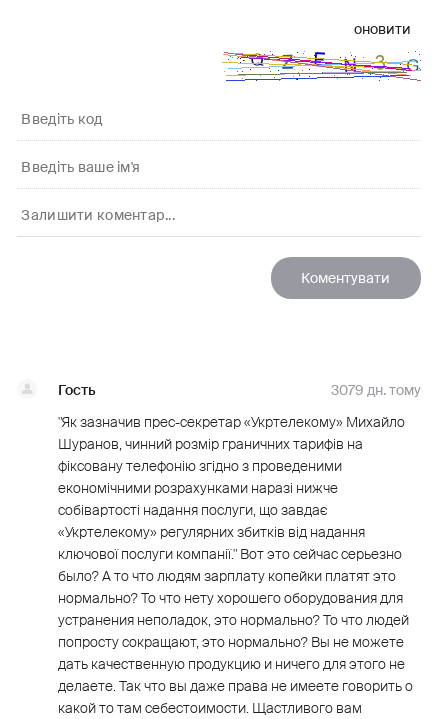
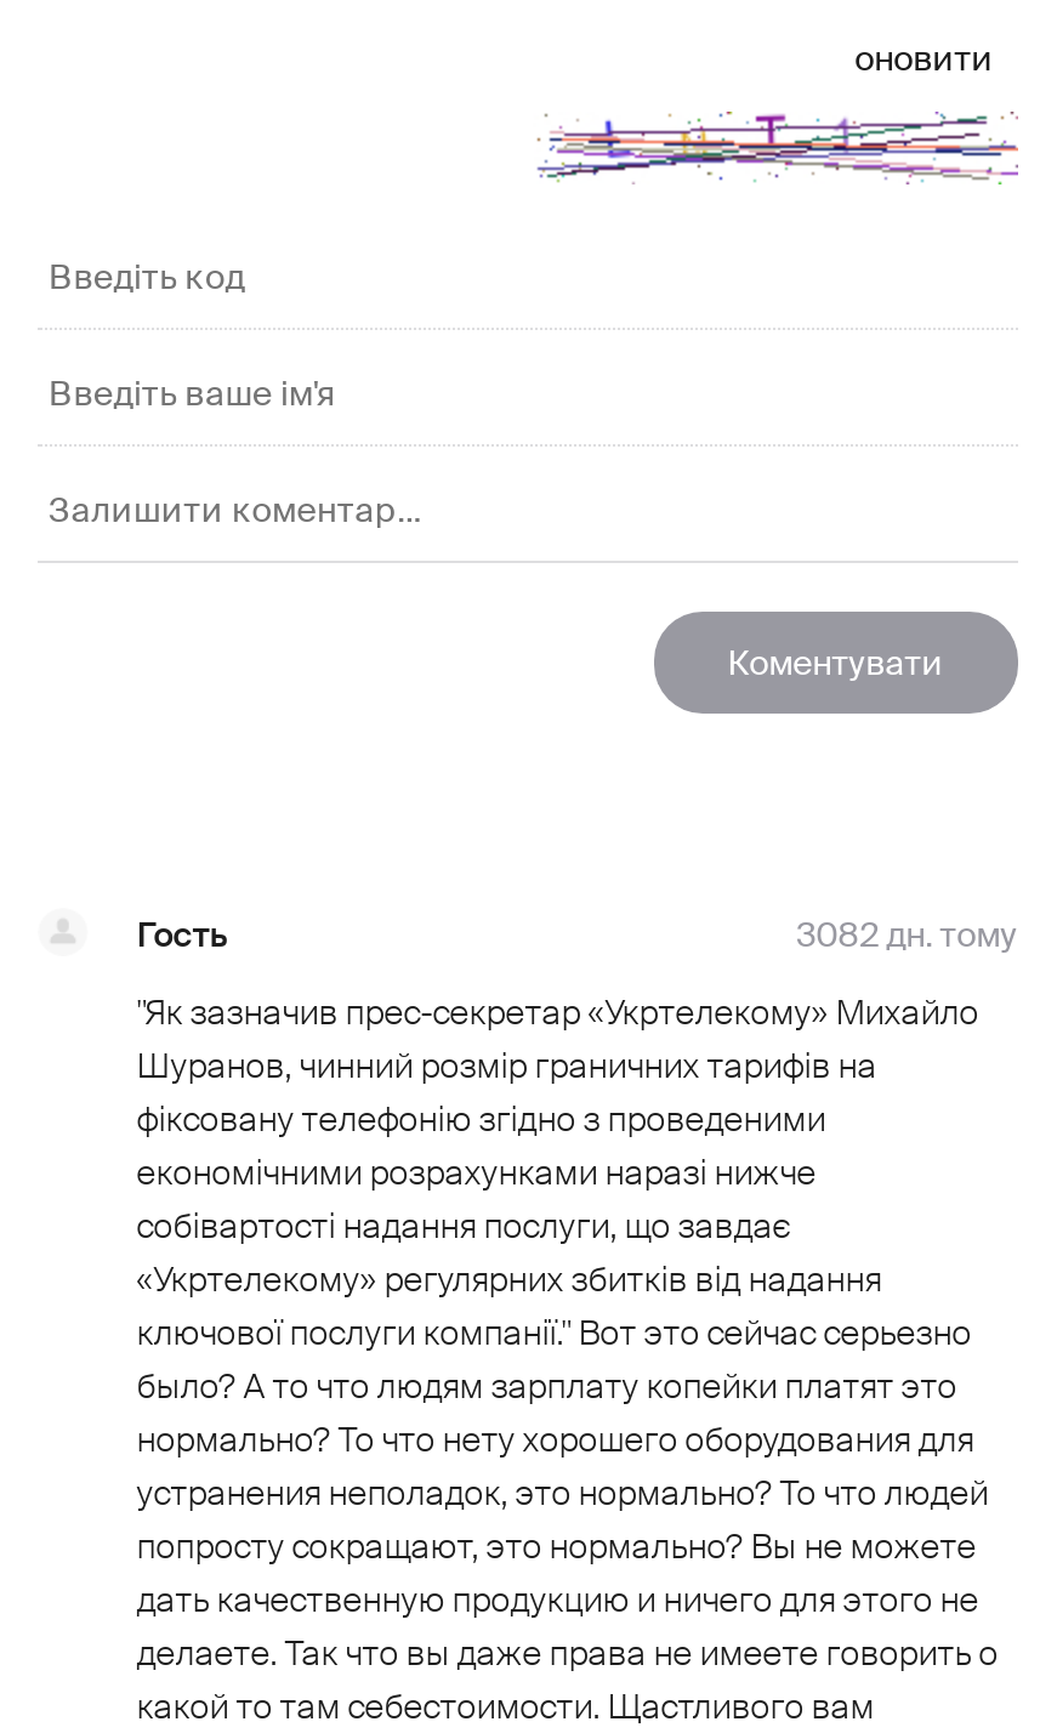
- [image]
+ [image]

- 3079 дн. тому
+ 3082 дн. тому
